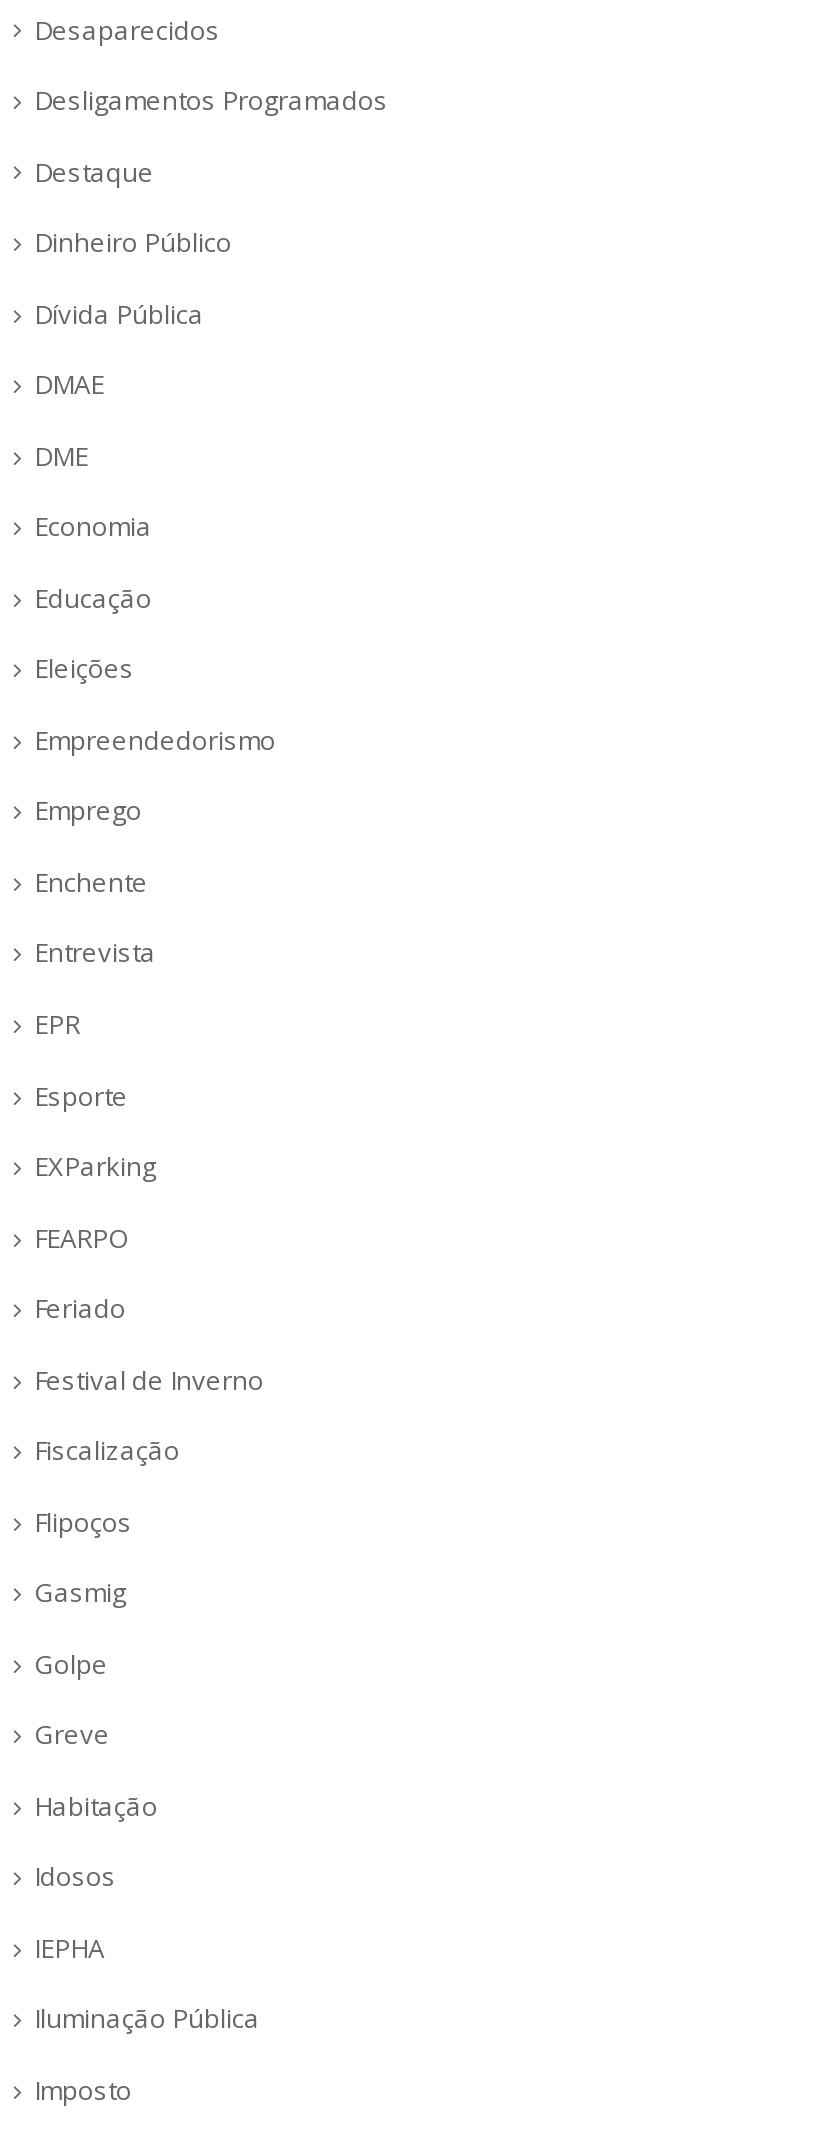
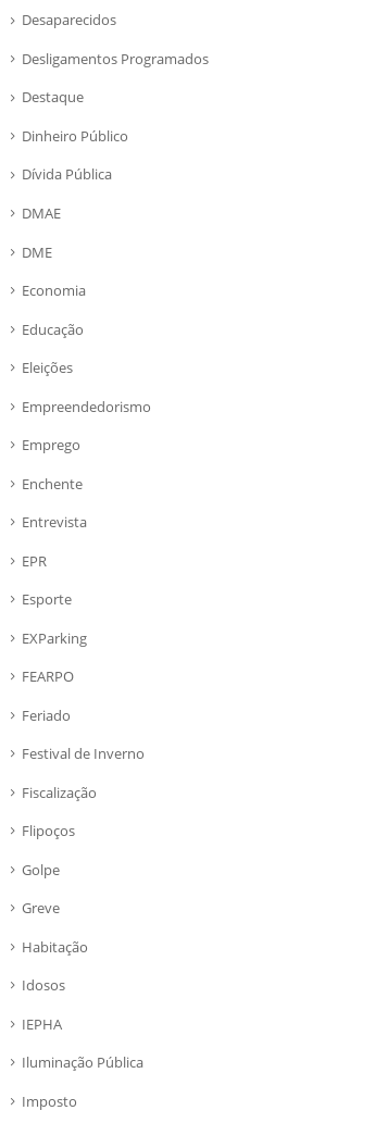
- Gasmig
